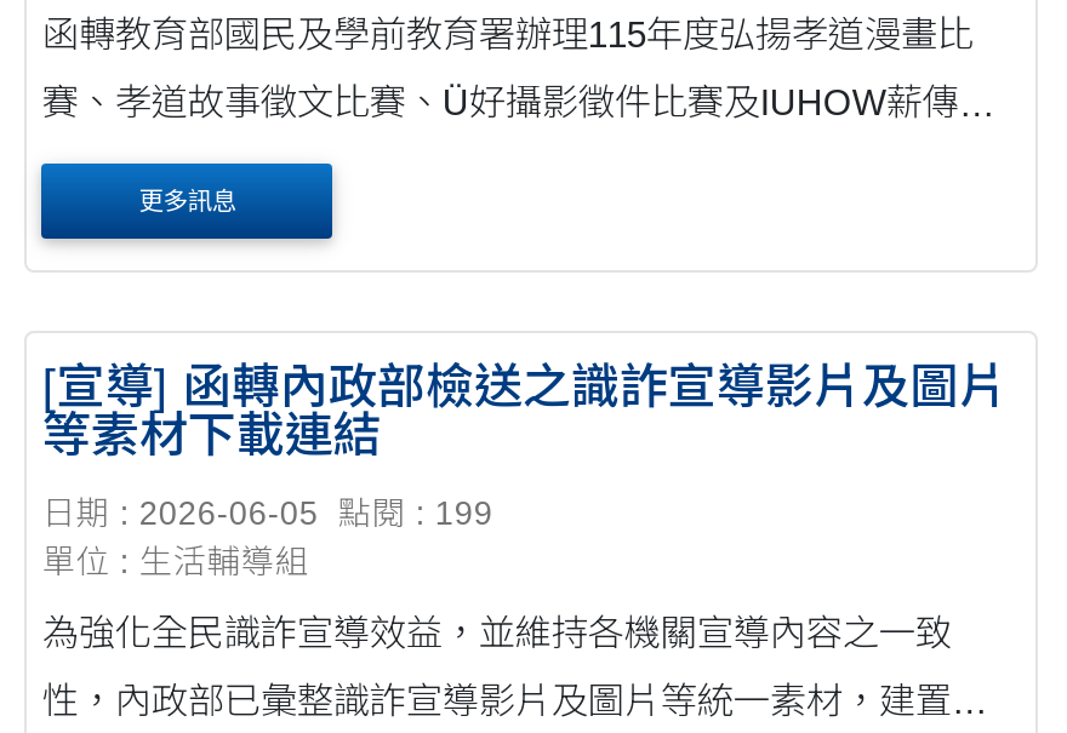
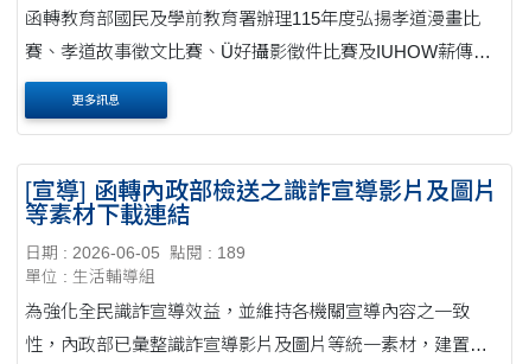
- 日期 : 2026-06-05 點閱 : 199
+ 日期 : 2026-06-05 點閱 : 189
